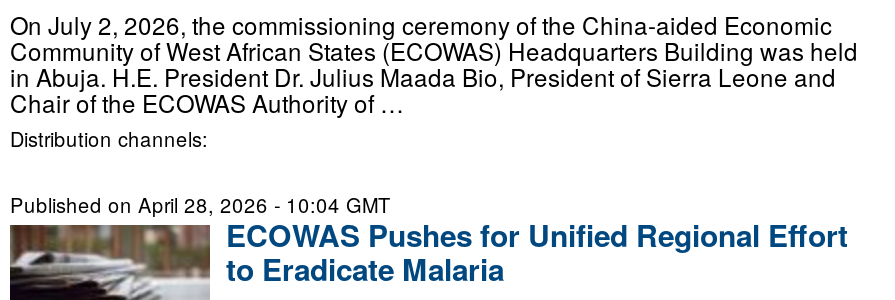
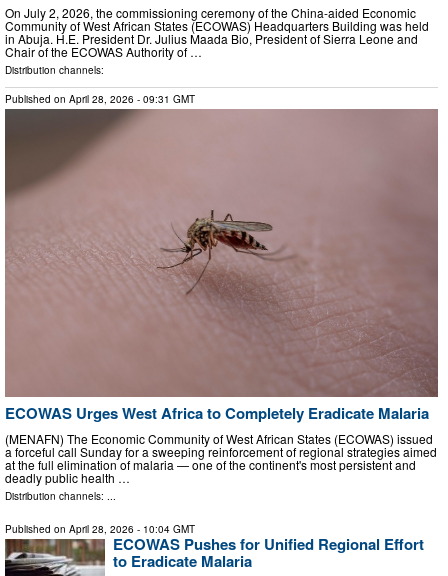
+ [image]
+ ECOWAS Urges West Africa to Completely Eradicate Malaria
+ (MENAFN) The Economic Community of West African States (ECOWAS) issued
+ a forceful call Sunday for a sweeping reinforcement of regional strategies aimed
+ at the full elimination of malaria — one of the continent's most persistent and
+ deadly public health …
+ Distribution channels: ...

+ Published on April 28, 2026 - 09:31 GMT
